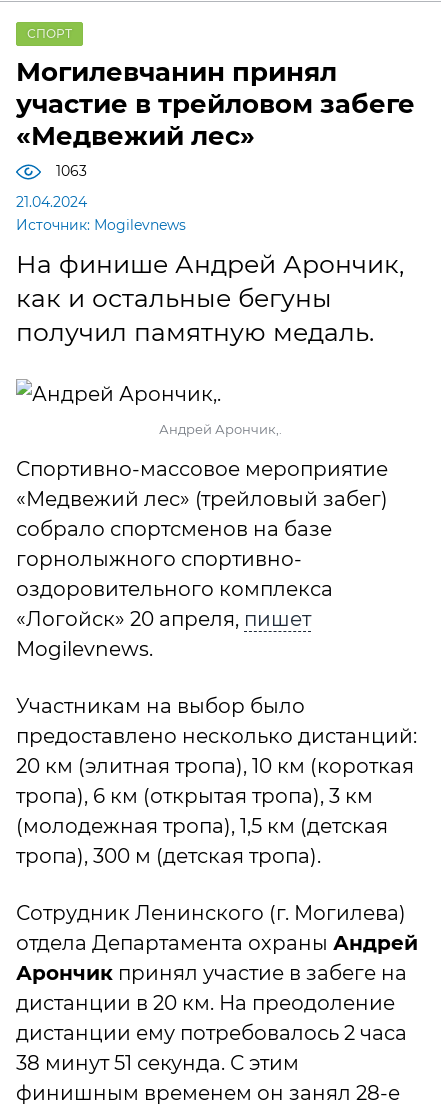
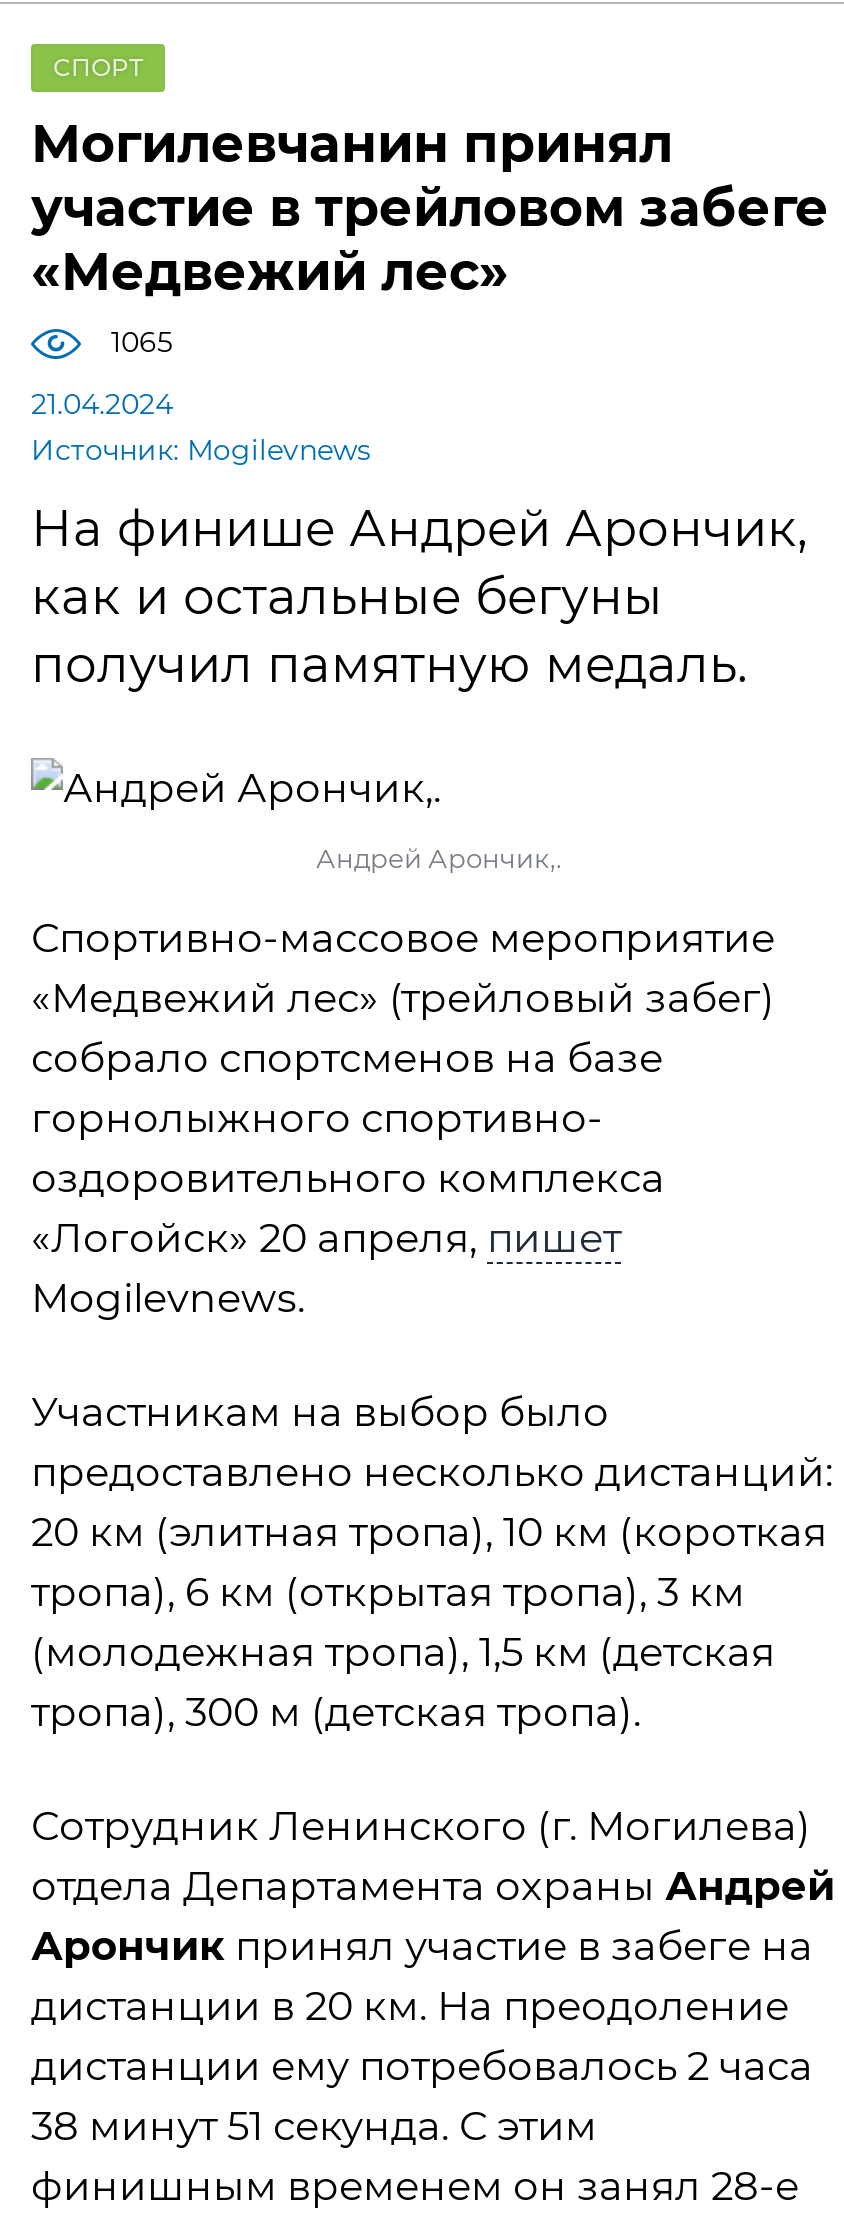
- 1063
+ 1065
